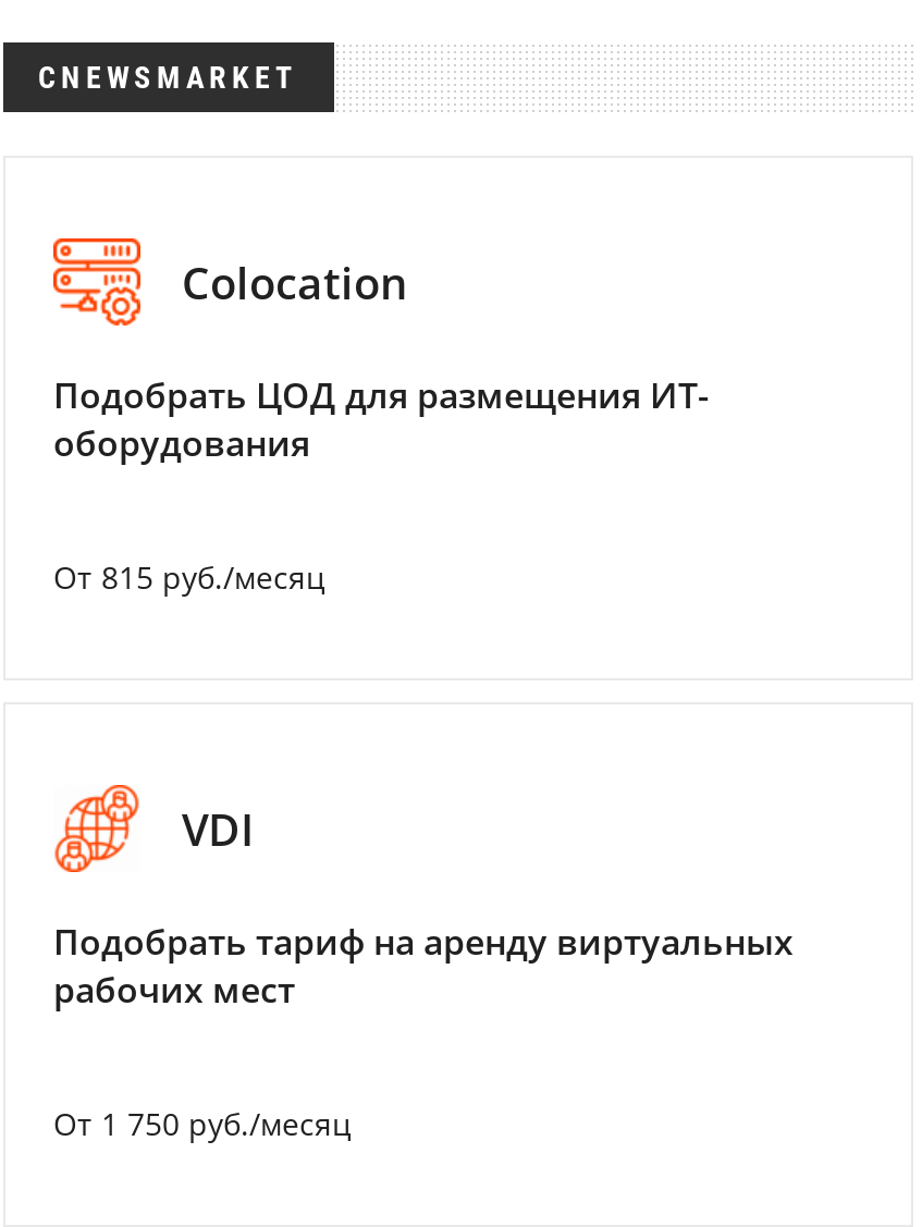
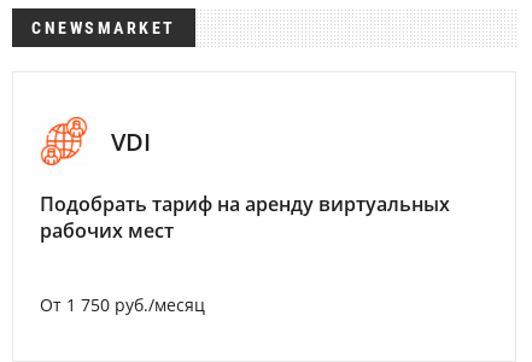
- [image]
- Colocation
- Подобрать ЦОД для размещения ИТ-
- оборудования
- От 815 руб./месяц
